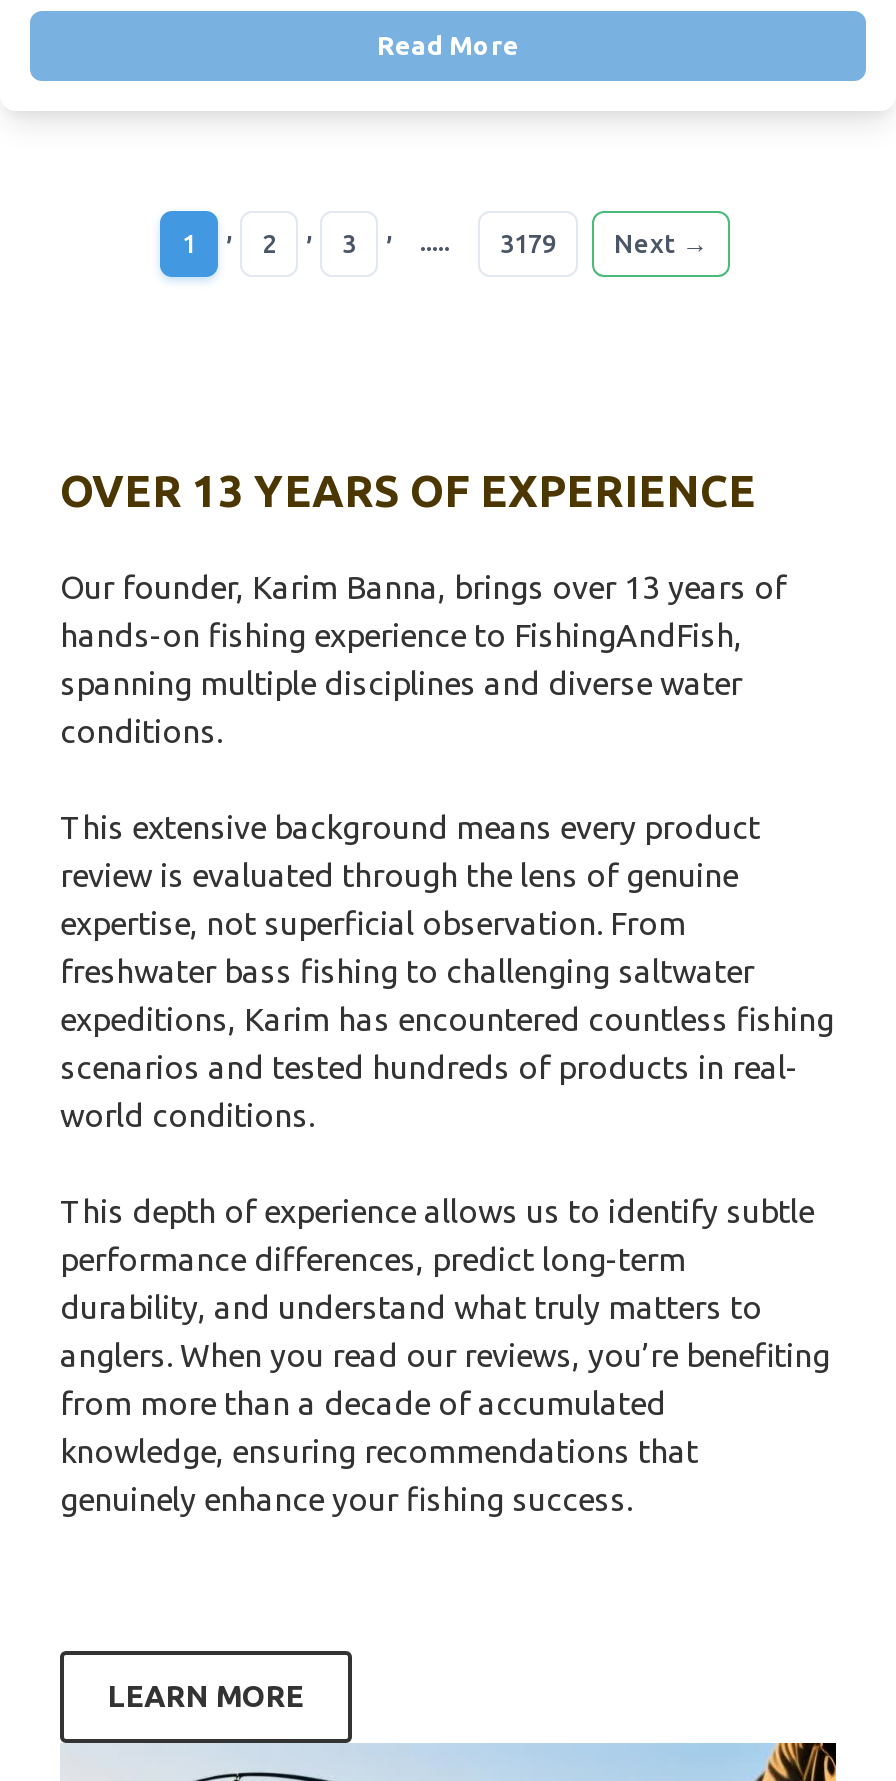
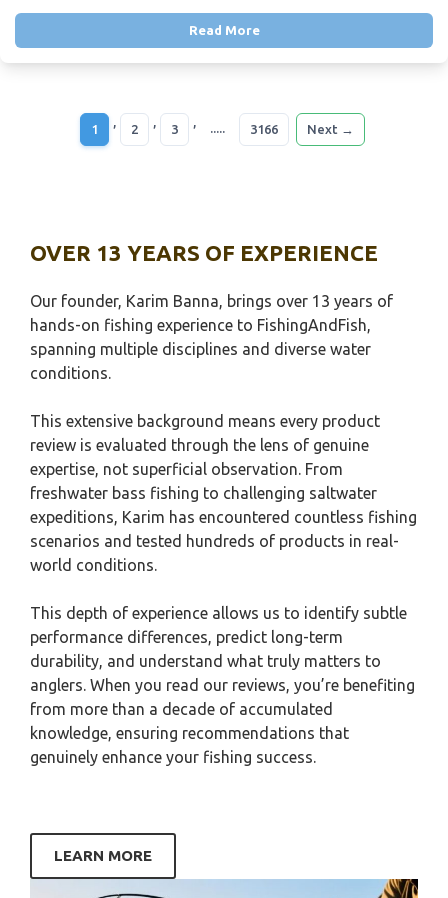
- 3179
+ 3166
